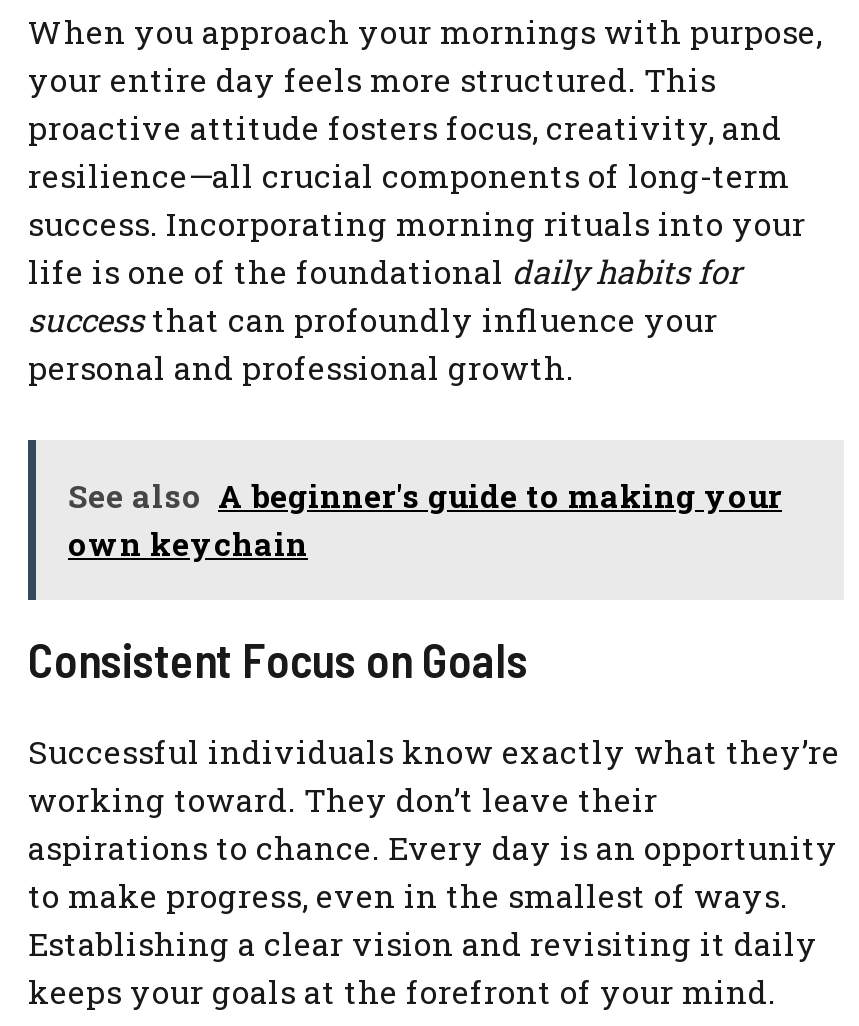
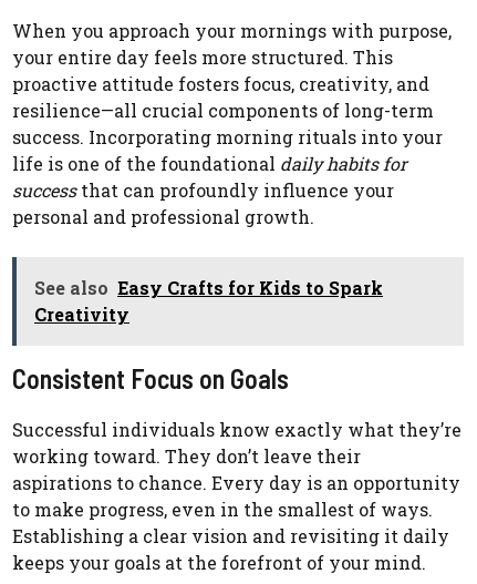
- See also A beginner's guide to making your
- own keychain
+ See also Easy Crafts for Kids to Spark
+ Creativity
